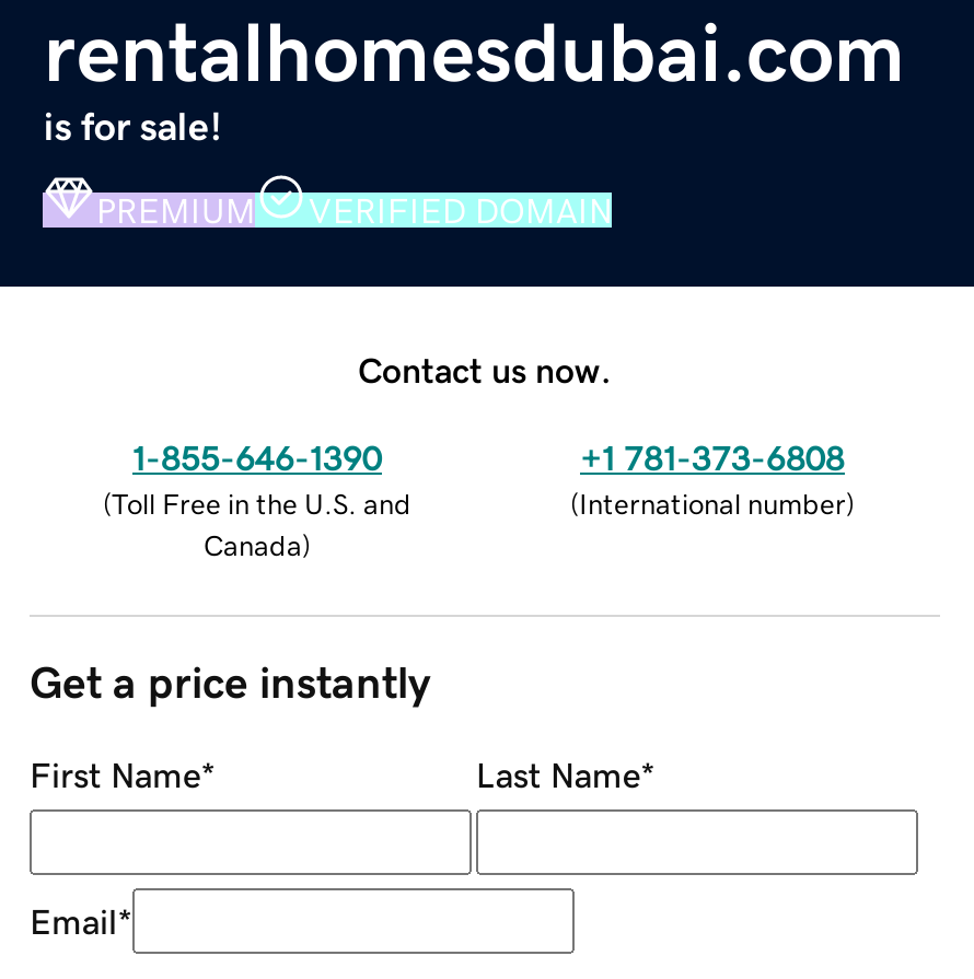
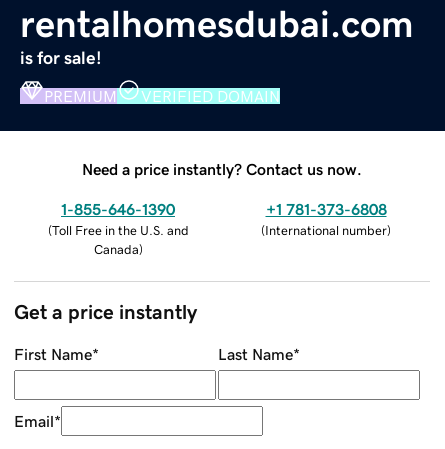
- Contact us now.
+ Need a price instantly? Contact us now.
